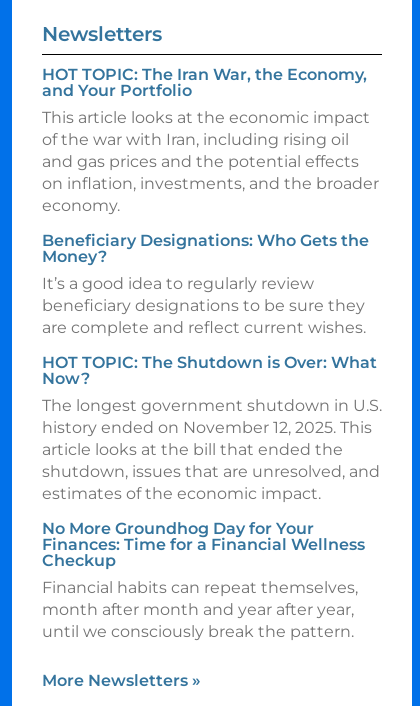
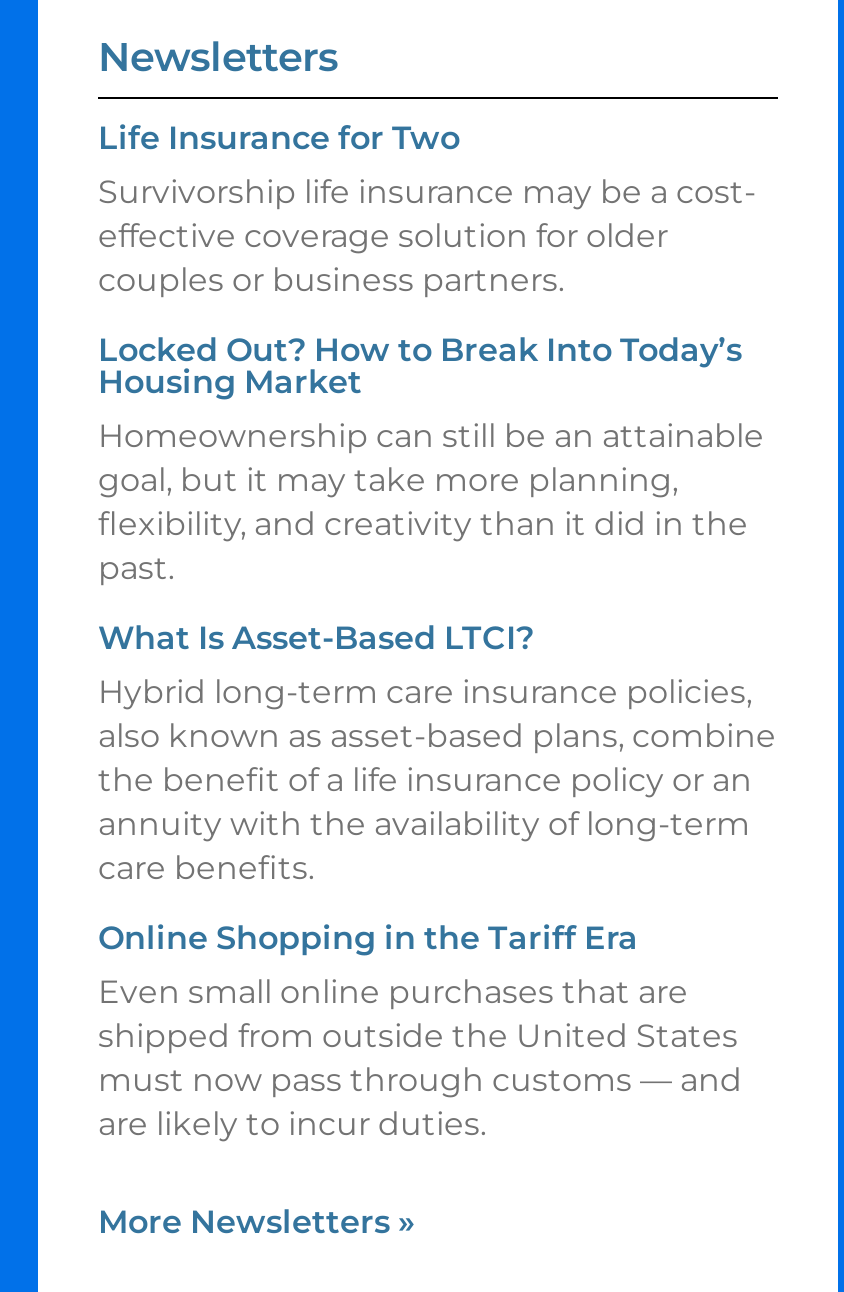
- HOT TOPIC: The Iran War, the Economy,
- and Your Portfolio
- This article looks at the economic impact
- of the war with Iran, including rising oil
- and gas prices and the potential effects
- on inflation, investments, and the broader
- economy.
+ Life Insurance for Two
+ Survivorship life insurance may be a cost-
+ effective coverage solution for older
+ couples or business partners.

- Beneficiary Designations: Who Gets the
- Money?
- It’s a good idea to regularly review
- beneficiary designations to be sure they
- are complete and reflect current wishes.
+ Locked Out? How to Break Into Today’s
+ Housing Market
+ Homeownership can still be an attainable
+ goal, but it may take more planning,
+ flexibility, and creativity than it did in the
+ past.

- HOT TOPIC: The Shutdown is Over: What
- Now?
- The longest government shutdown in U.S.
- history ended on November 12, 2025. This
- article looks at the bill that ended the
- shutdown, issues that are unresolved, and
- estimates of the economic impact.
+ What Is Asset-Based LTCI?
+ Hybrid long-term care insurance policies,
+ also known as asset-based plans, combine
+ the benefit of a life insurance policy or an
+ annuity with the availability of long-term
+ care benefits.

- No More Groundhog Day for Your
- Finances: Time for a Financial Wellness
- Checkup
- Financial habits can repeat themselves,
- month after month and year after year,
- until we consciously break the pattern.
+ Online Shopping in the Tariff Era
+ Even small online purchases that are
+ shipped from outside the United States
+ must now pass through customs — and
+ are likely to incur duties.
